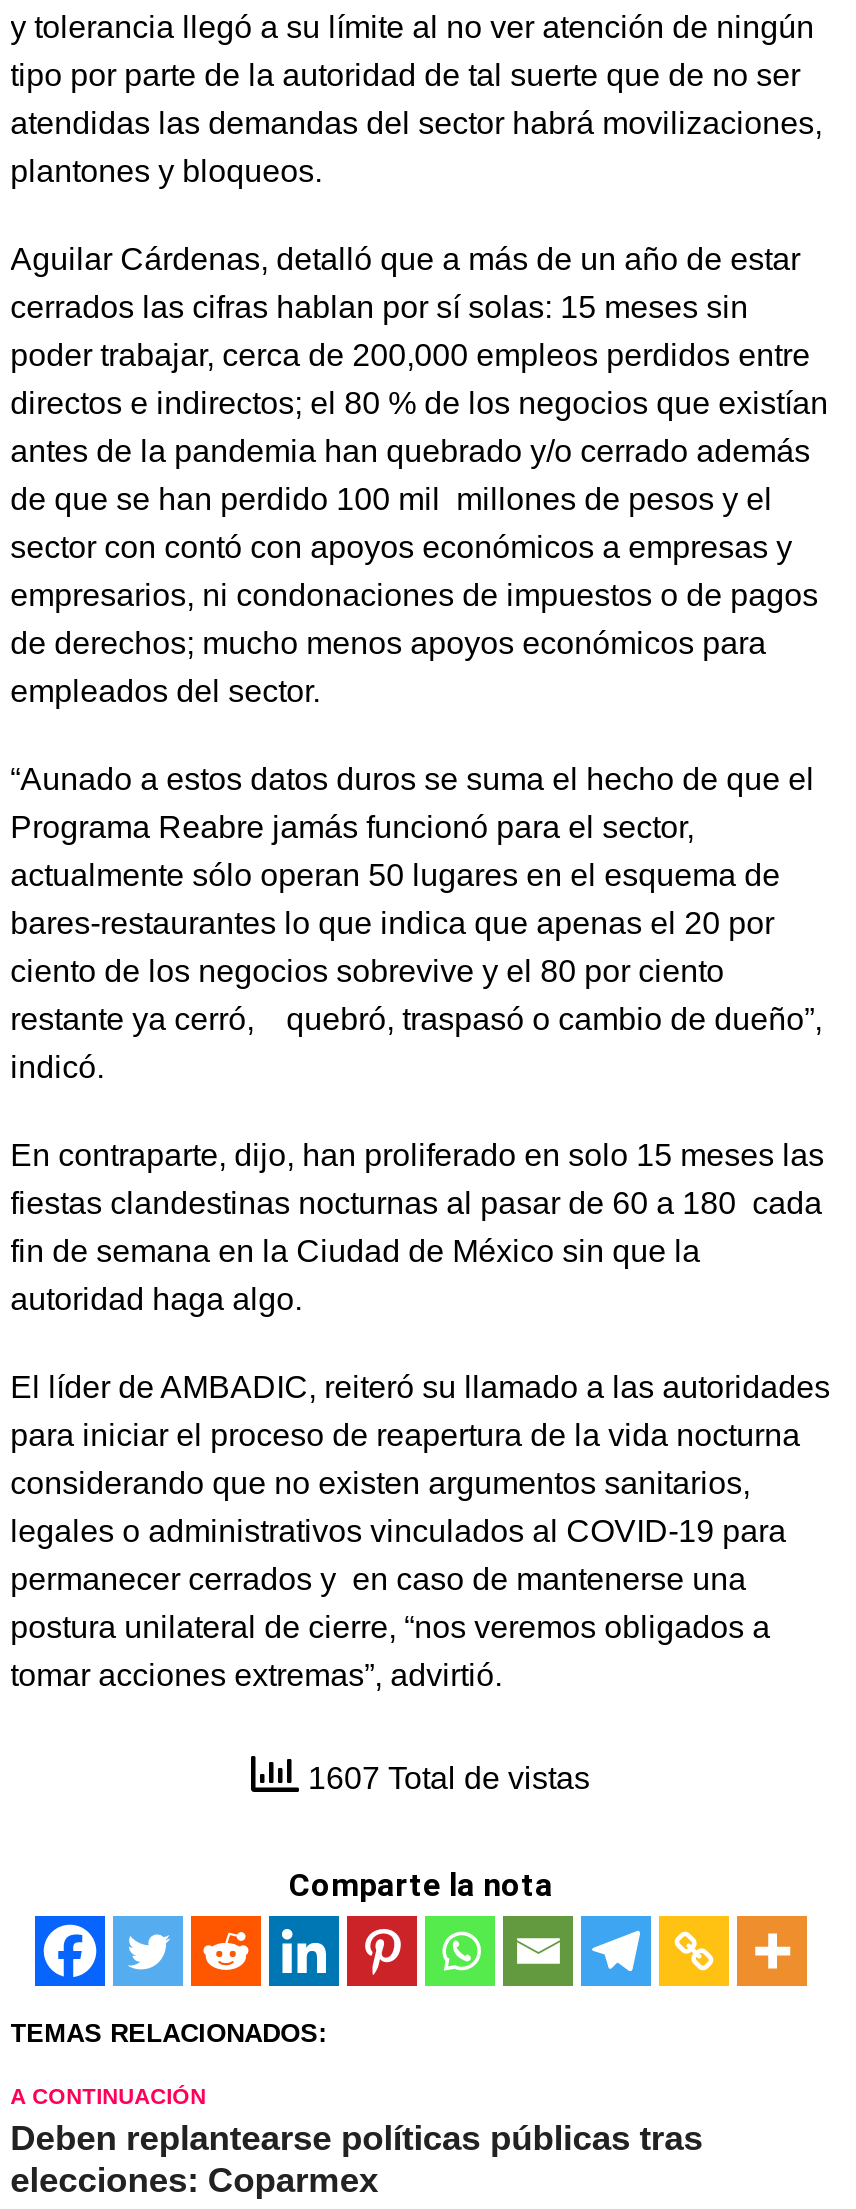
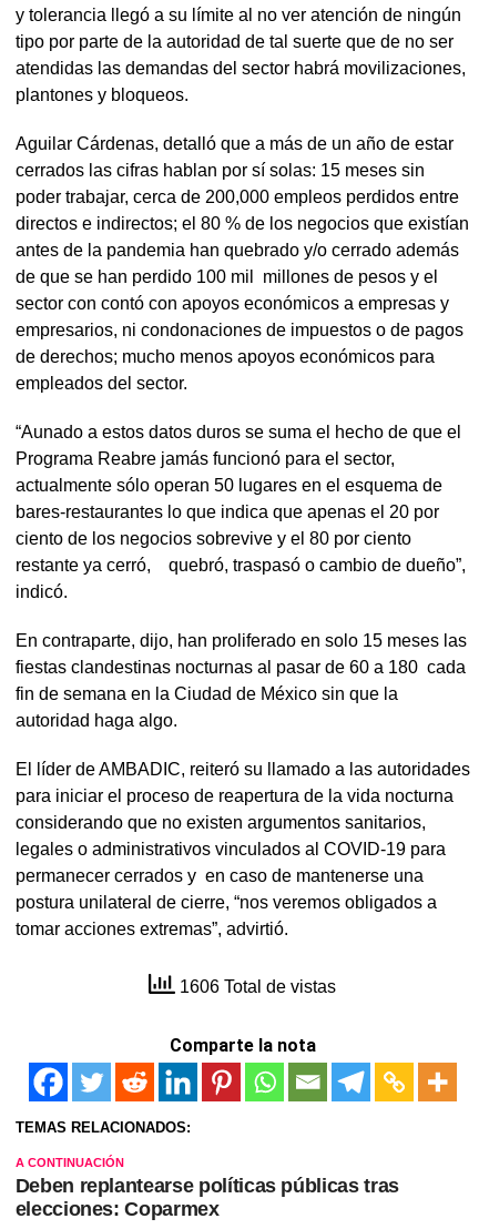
- 1607 Total de vistas
+ 1606 Total de vistas
